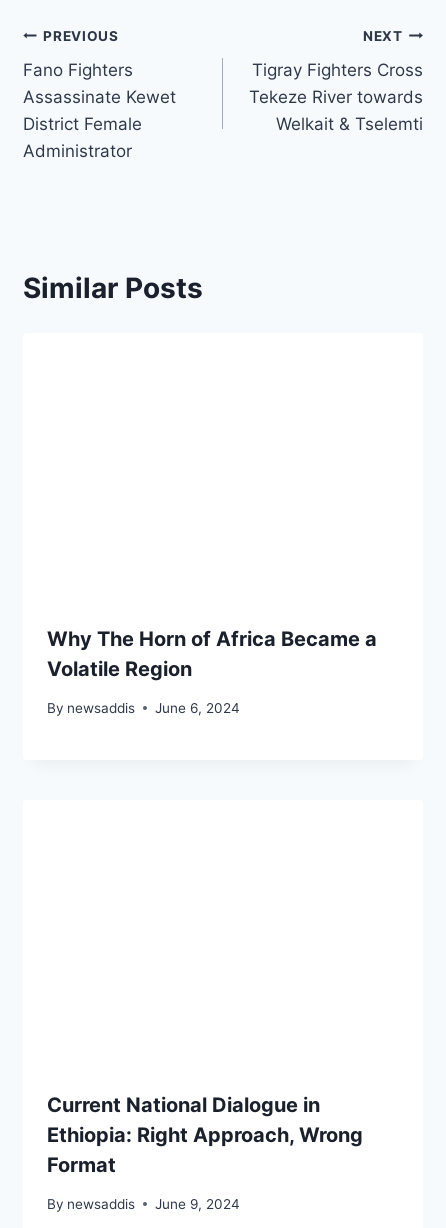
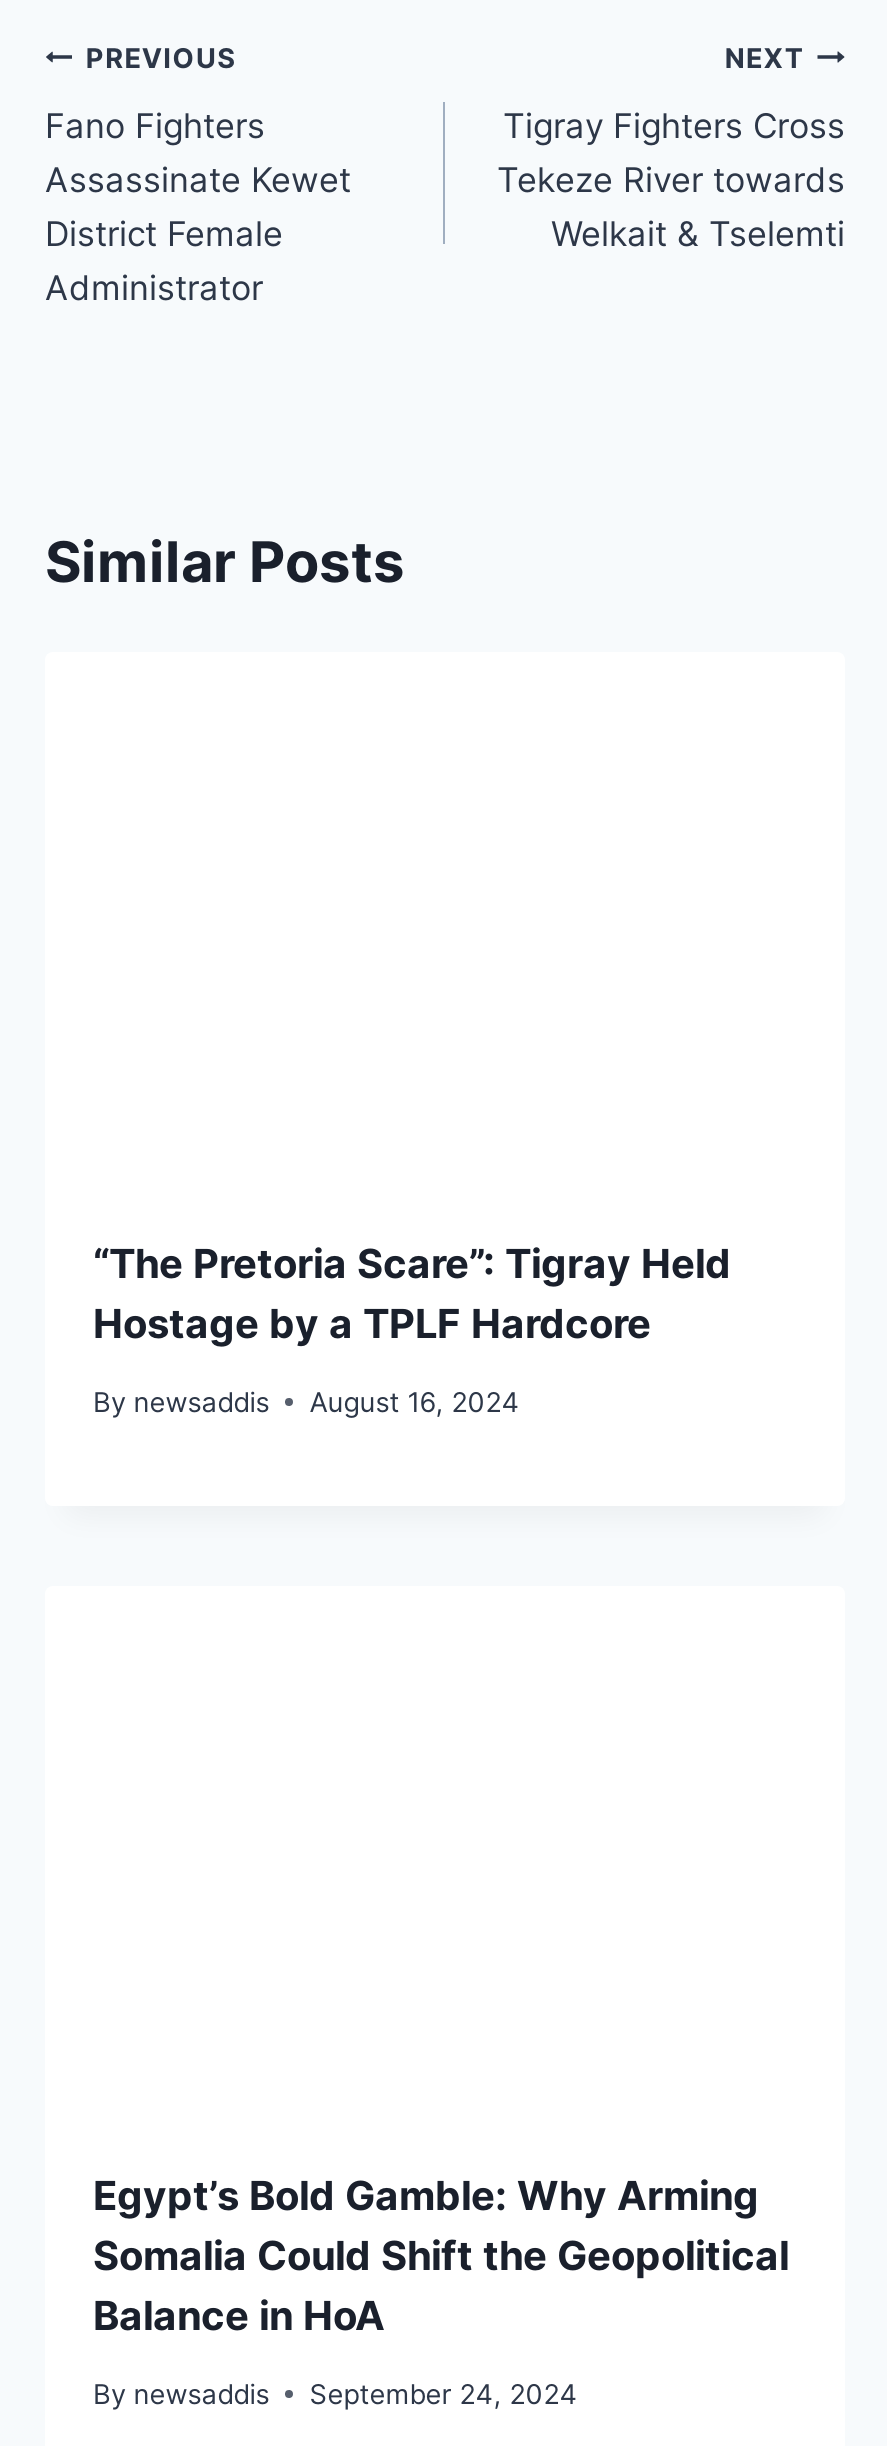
- Why The Horn of Africa Became a
- Volatile Region
+ “The Pretoria Scare”: Tigray Held
+ Hostage by a TPLF Hardcore

- By newsaddis June 6, 2024
+ By newsaddis August 16, 2024

- Current National Dialogue in
- Ethiopia: Right Approach, Wrong
- Format
+ Egypt’s Bold Gamble: Why Arming
+ Somalia Could Shift the Geopolitical
+ Balance in HoA

- By newsaddis June 9, 2024
+ By newsaddis September 24, 2024
